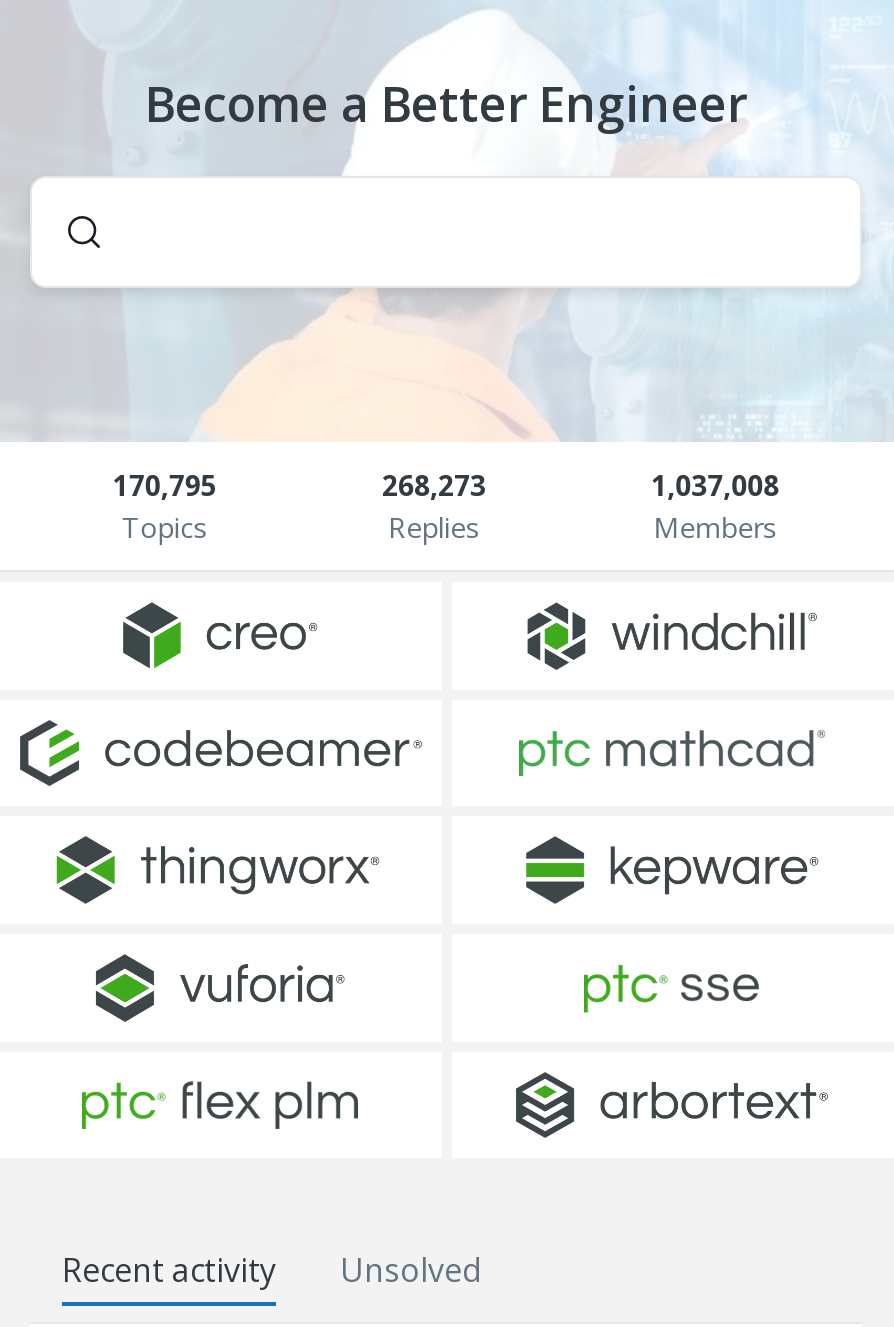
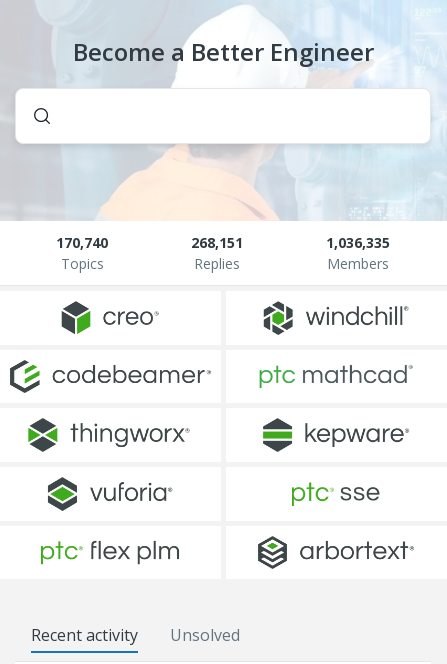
- 170,795
+ 170,740

- 268,273
+ 268,151

- 1,037,008
+ 1,036,335
